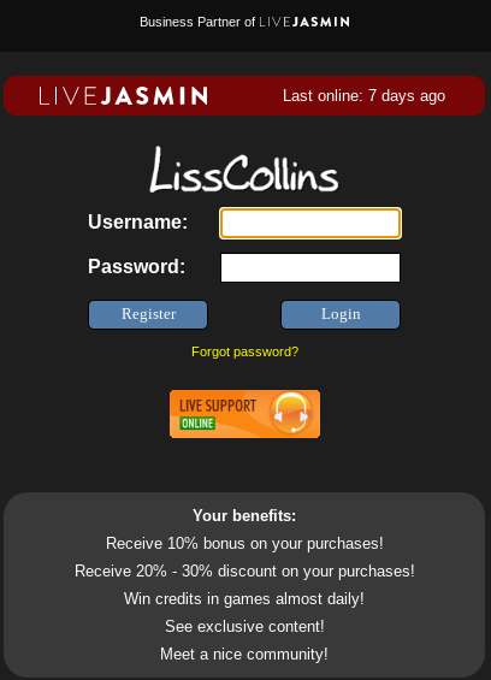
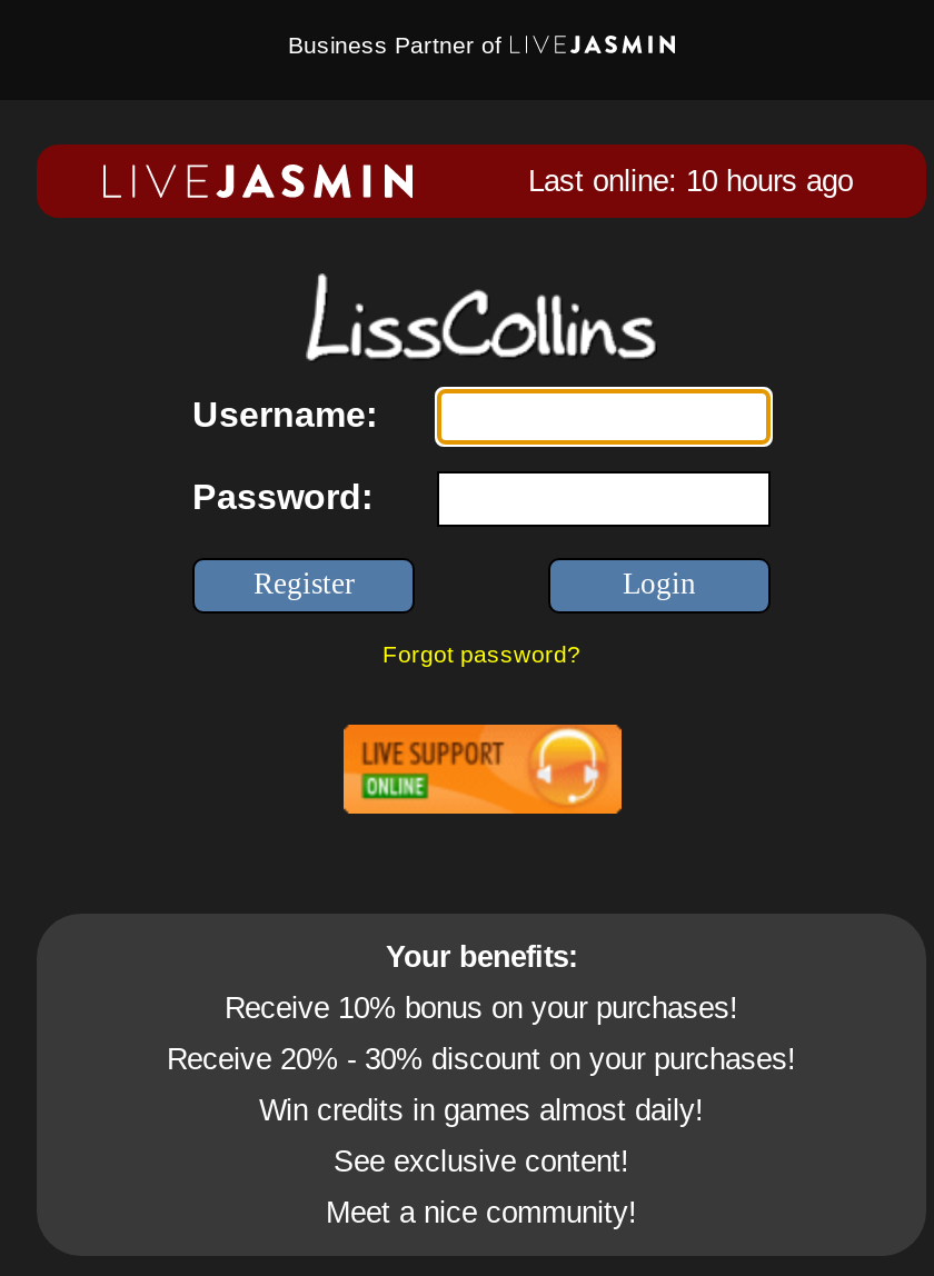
- Last online: 7 days ago
+ Last online: 10 hours ago
